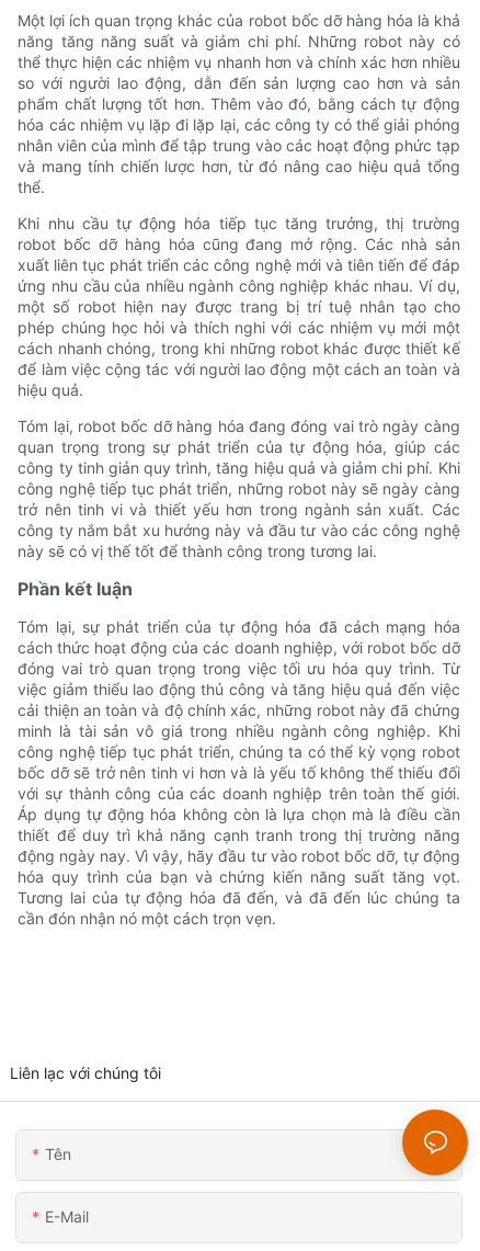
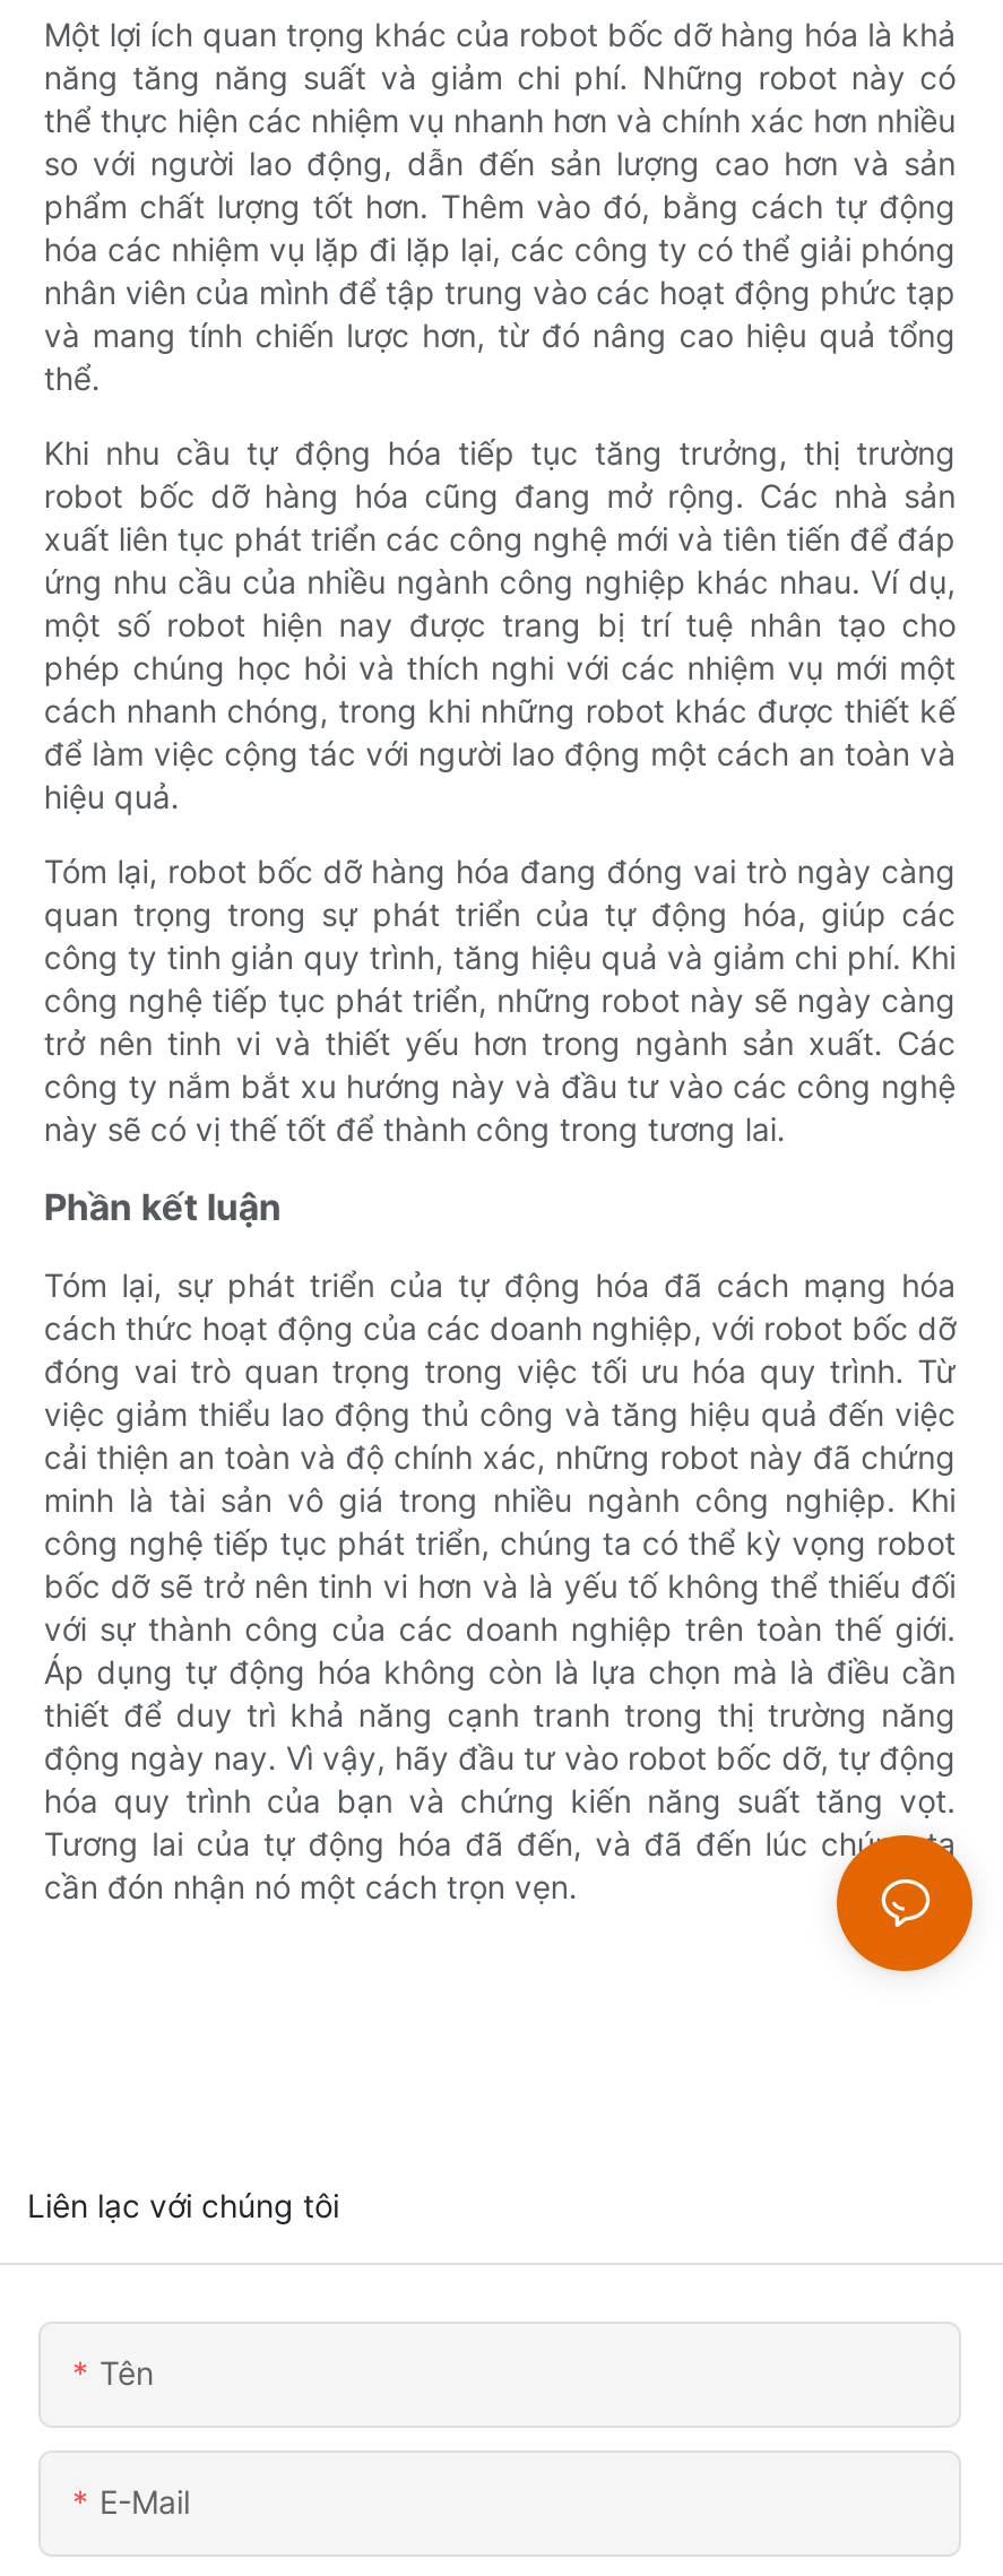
+ [image]

- [image]
